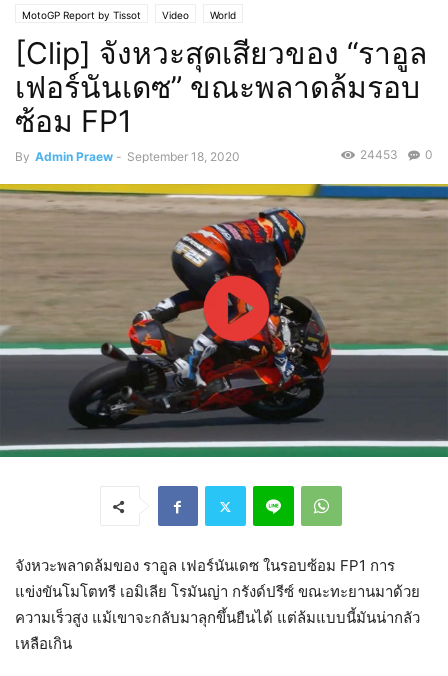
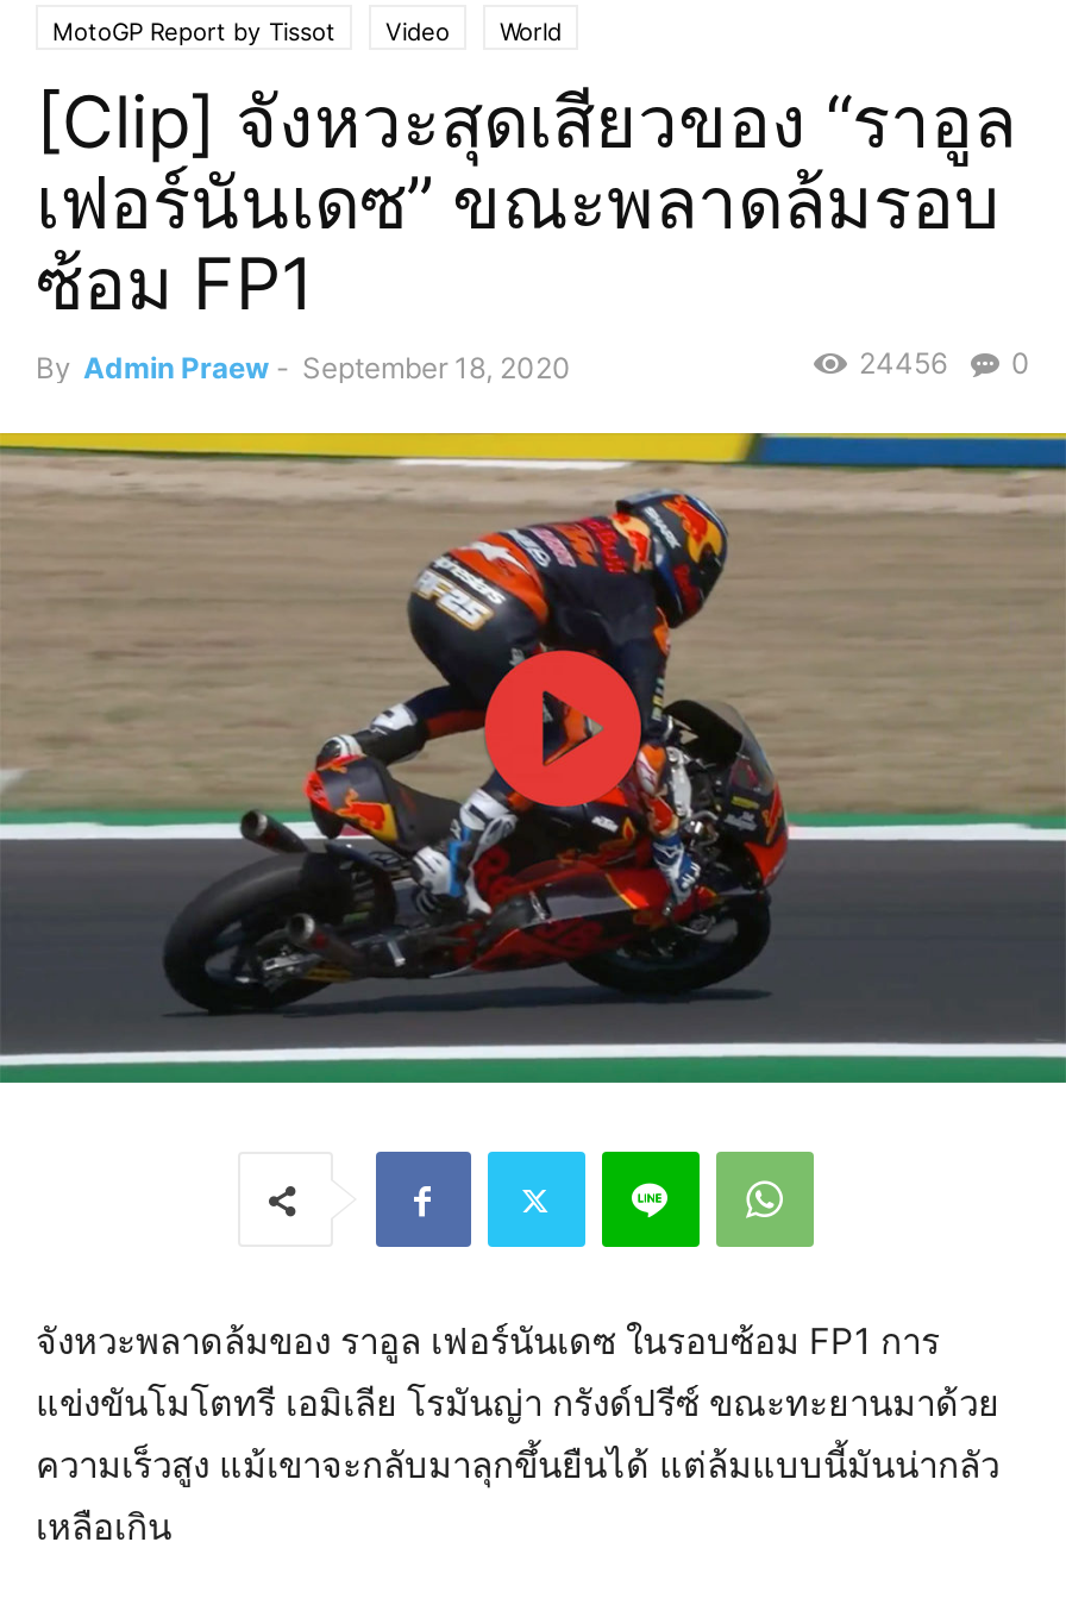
- 24453 0
+ 24456 0
